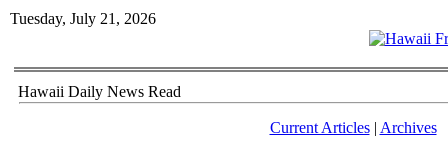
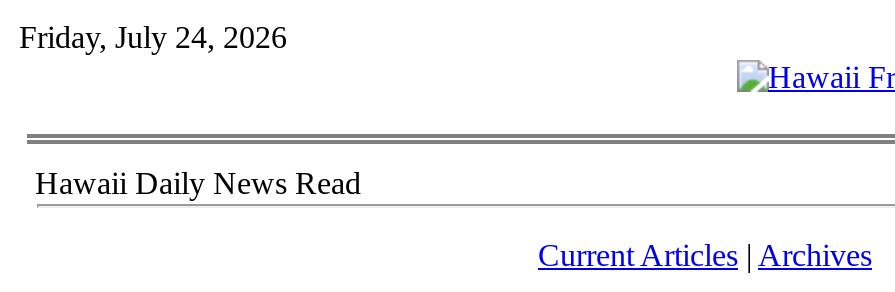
- Tuesday, July 21, 2026
+ Friday, July 24, 2026
